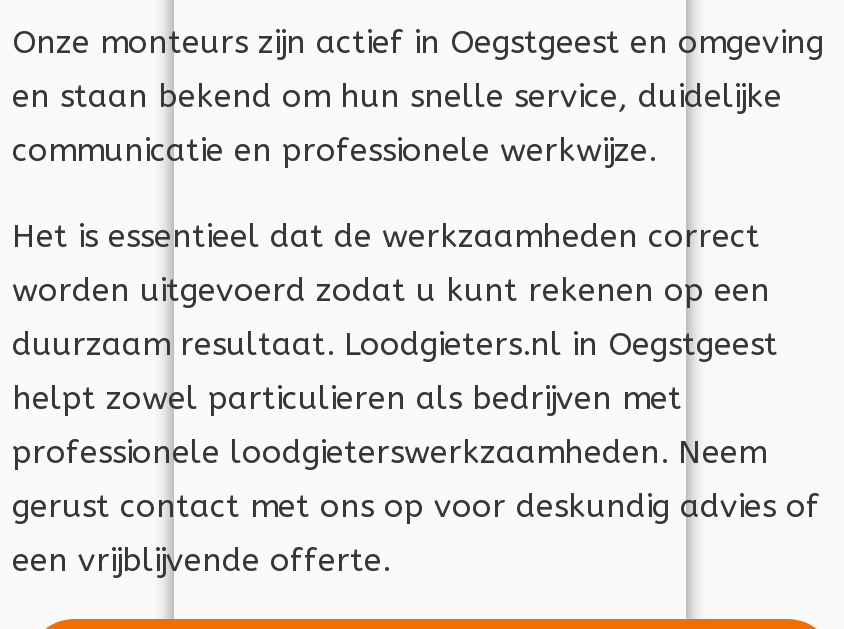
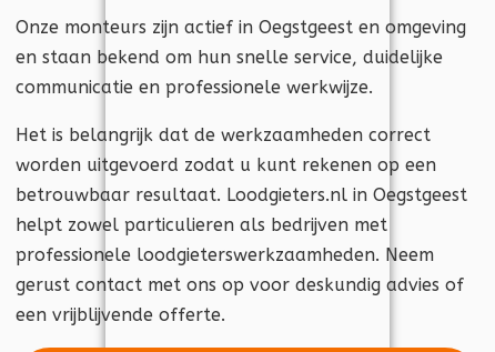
- Het is essentieel dat de werkzaamheden correct
+ Het is belangrijk dat de werkzaamheden correct

- duurzaam resultaat. Loodgieters.nl in Oegstgeest
+ betrouwbaar resultaat. Loodgieters.nl in Oegstgeest
